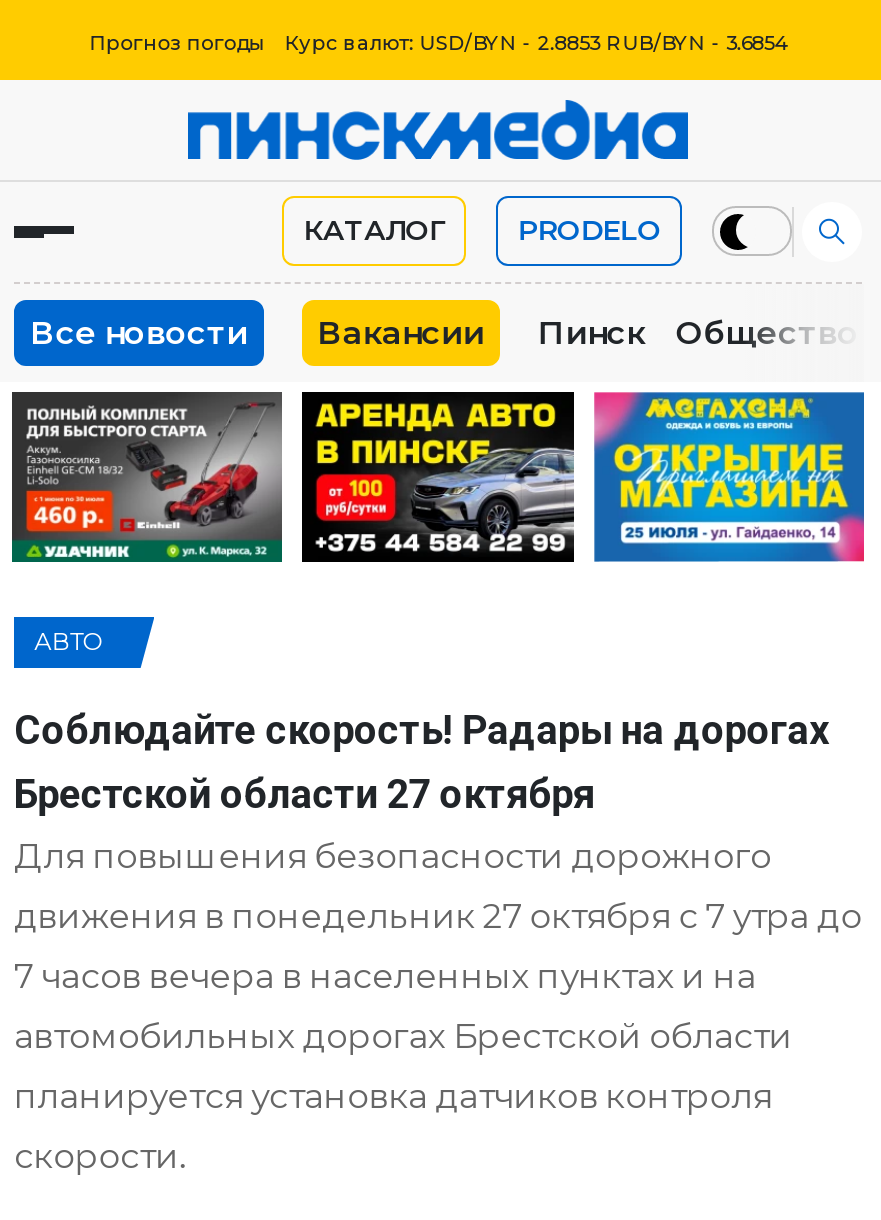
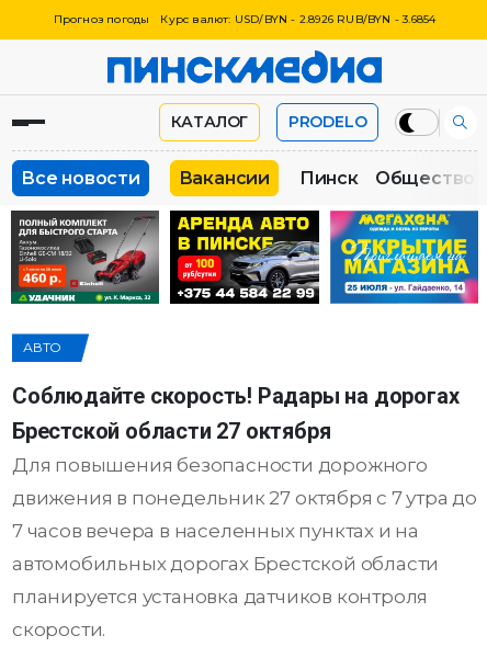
- Курс валют: USD/BYN - 2.8853 RUB/BYN - 3.6854
+ Курс валют: USD/BYN - 2.8926 RUB/BYN - 3.6854
